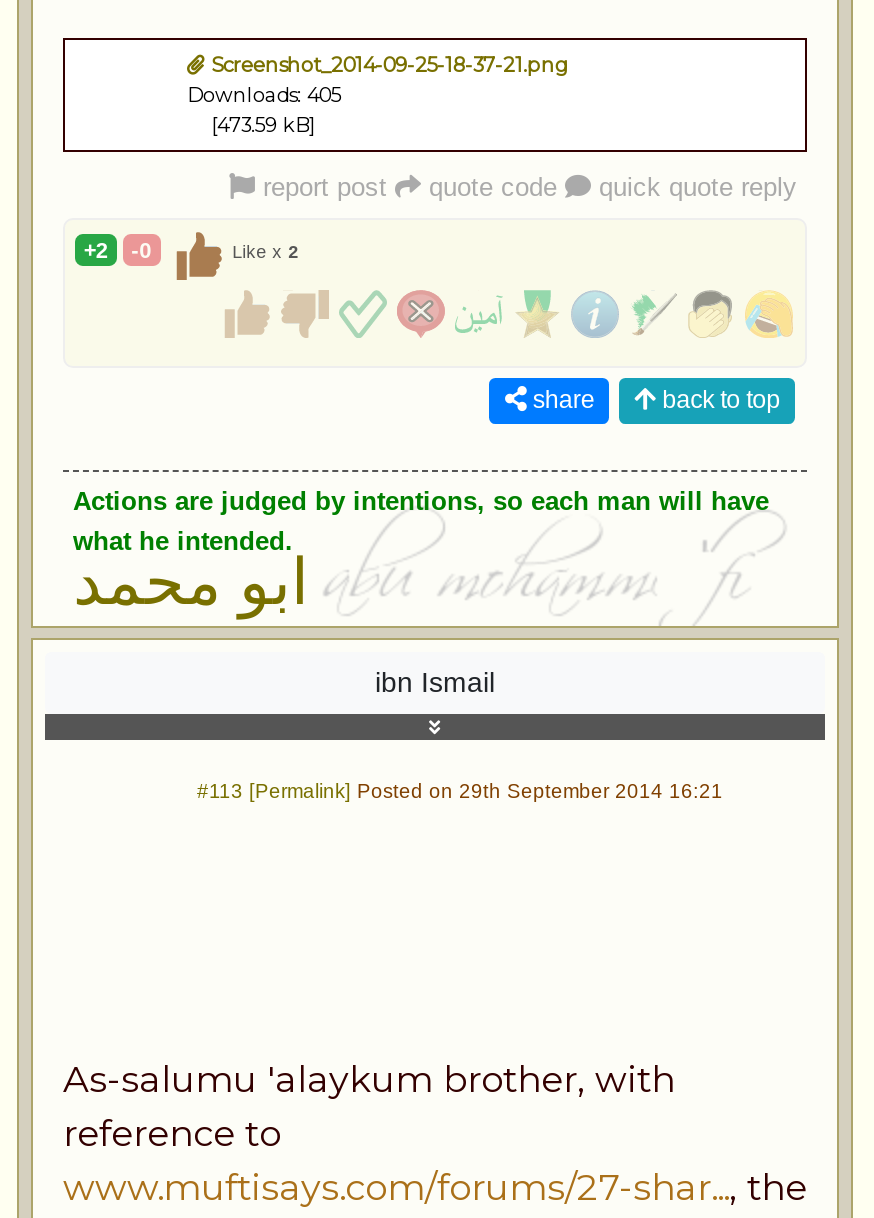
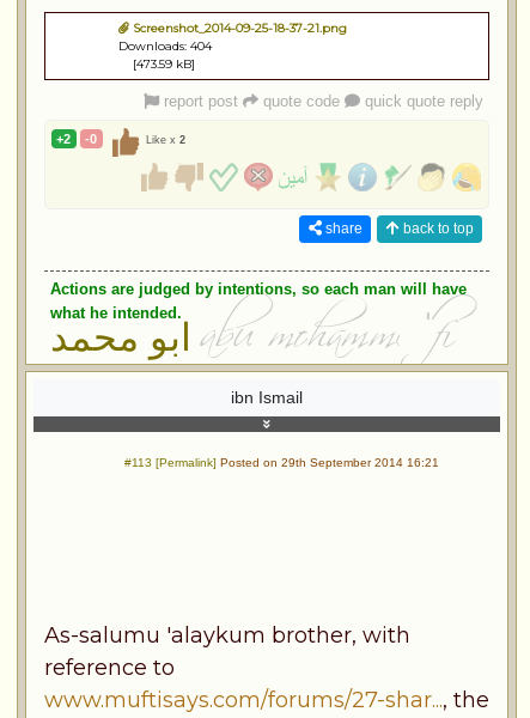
- Downloads: 405
+ Downloads: 404
